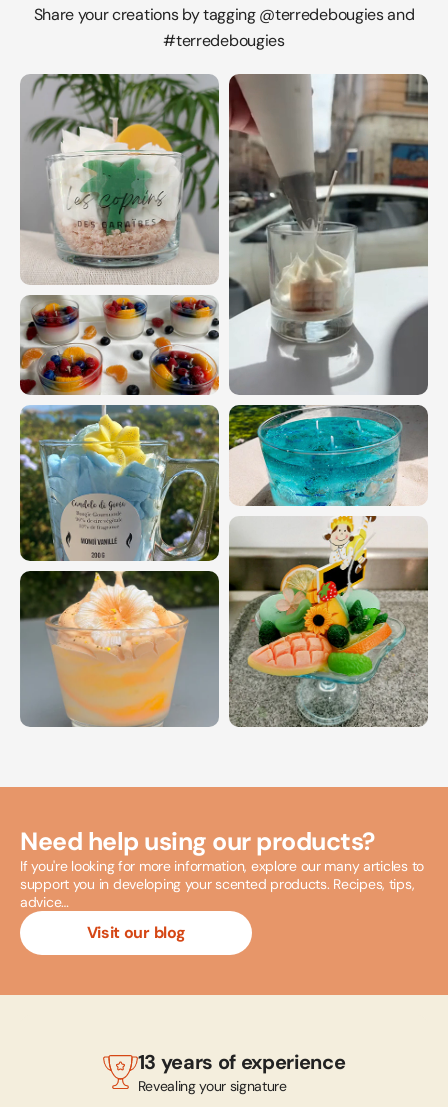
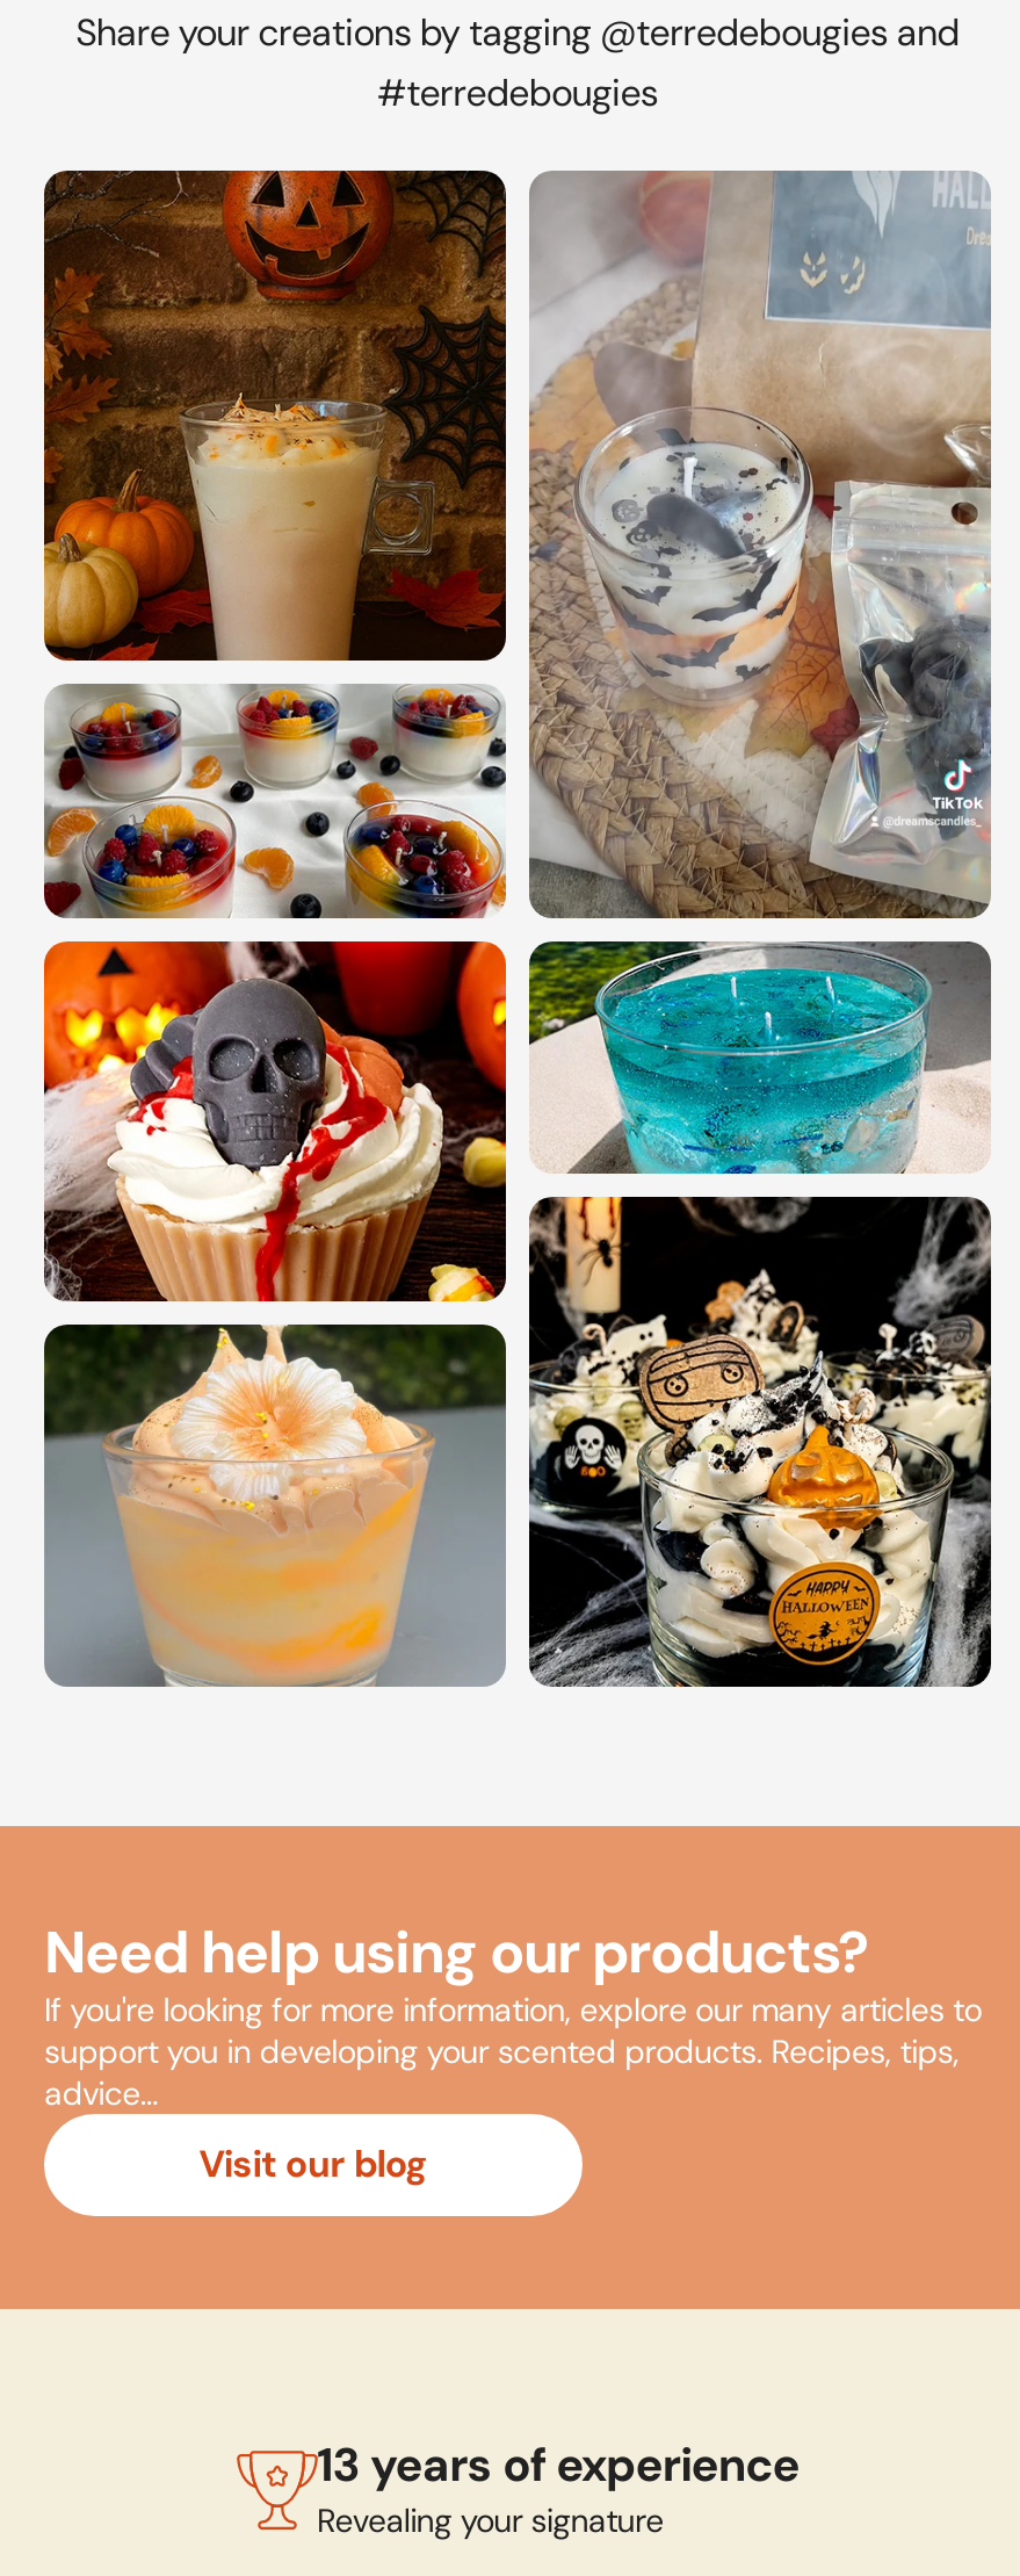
- [image]
+ [image]

- [image]
+ [image]

- [image]
+ [image]

- [image]
+ [image]
